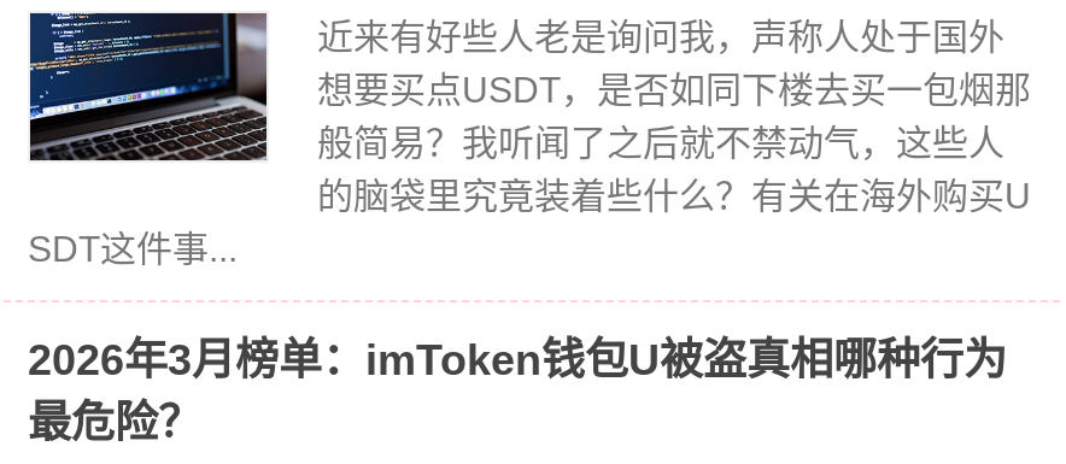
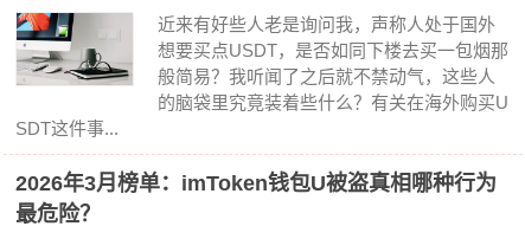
- [image]
+ [image]
